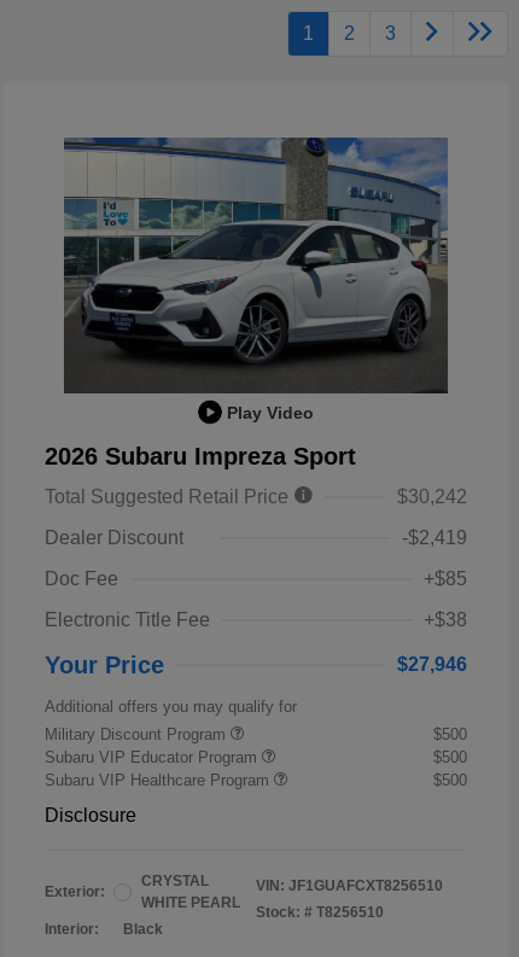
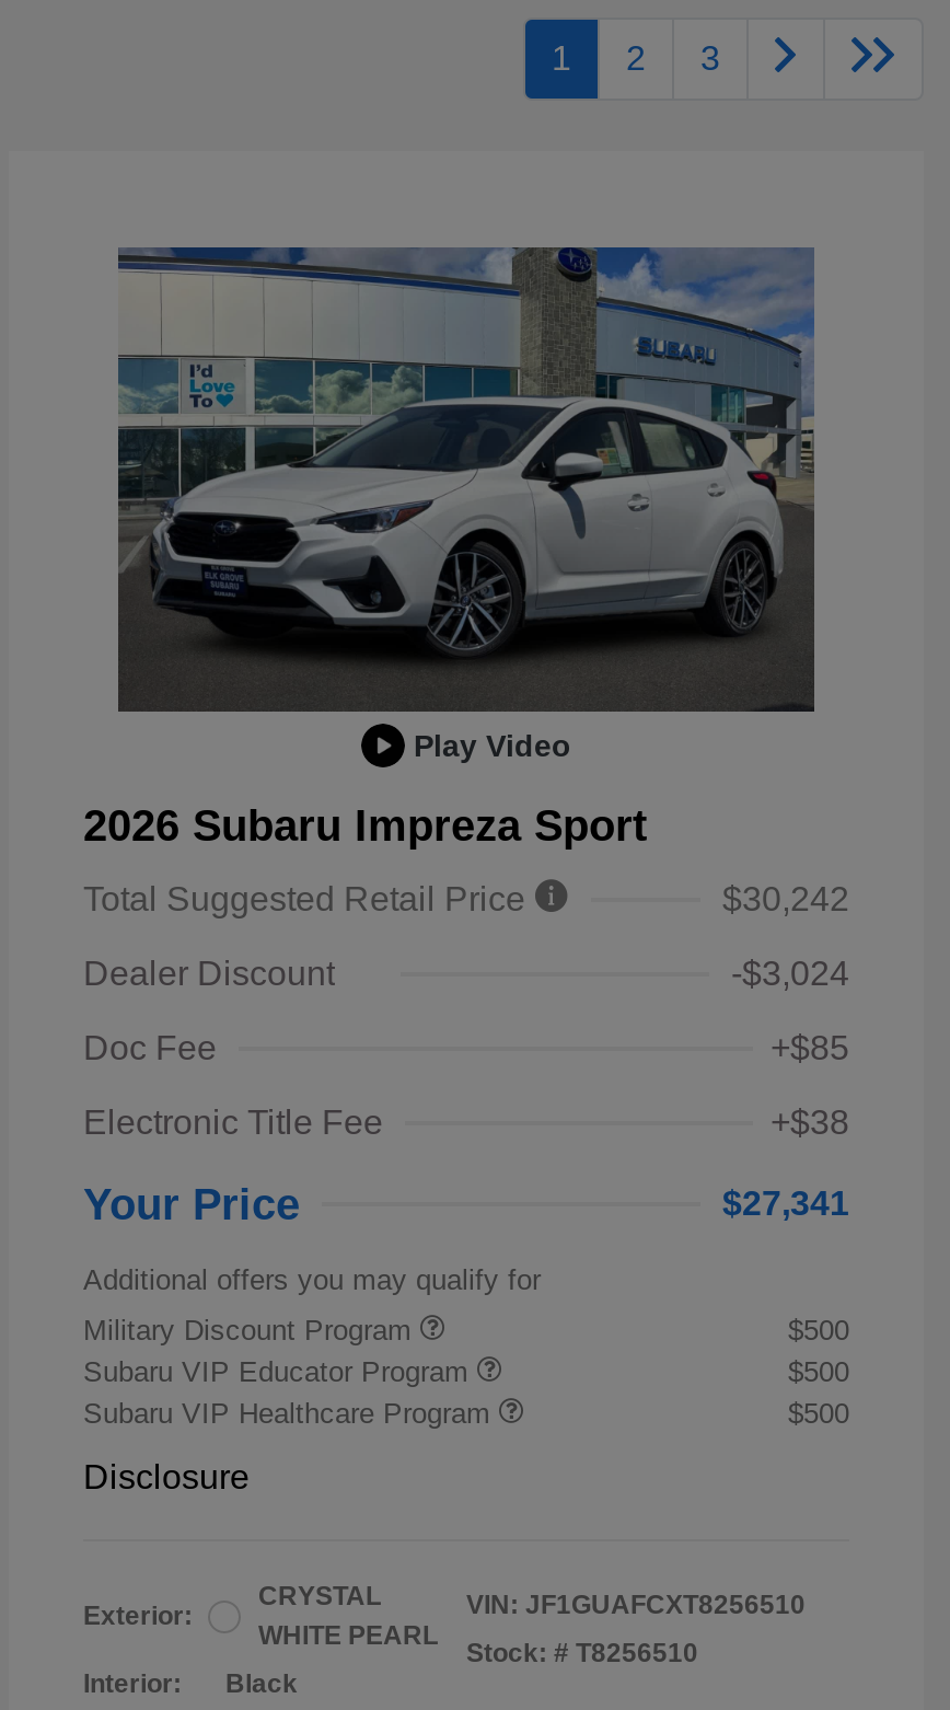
- -$2,419
+ -$3,024

- $27,946
+ $27,341
